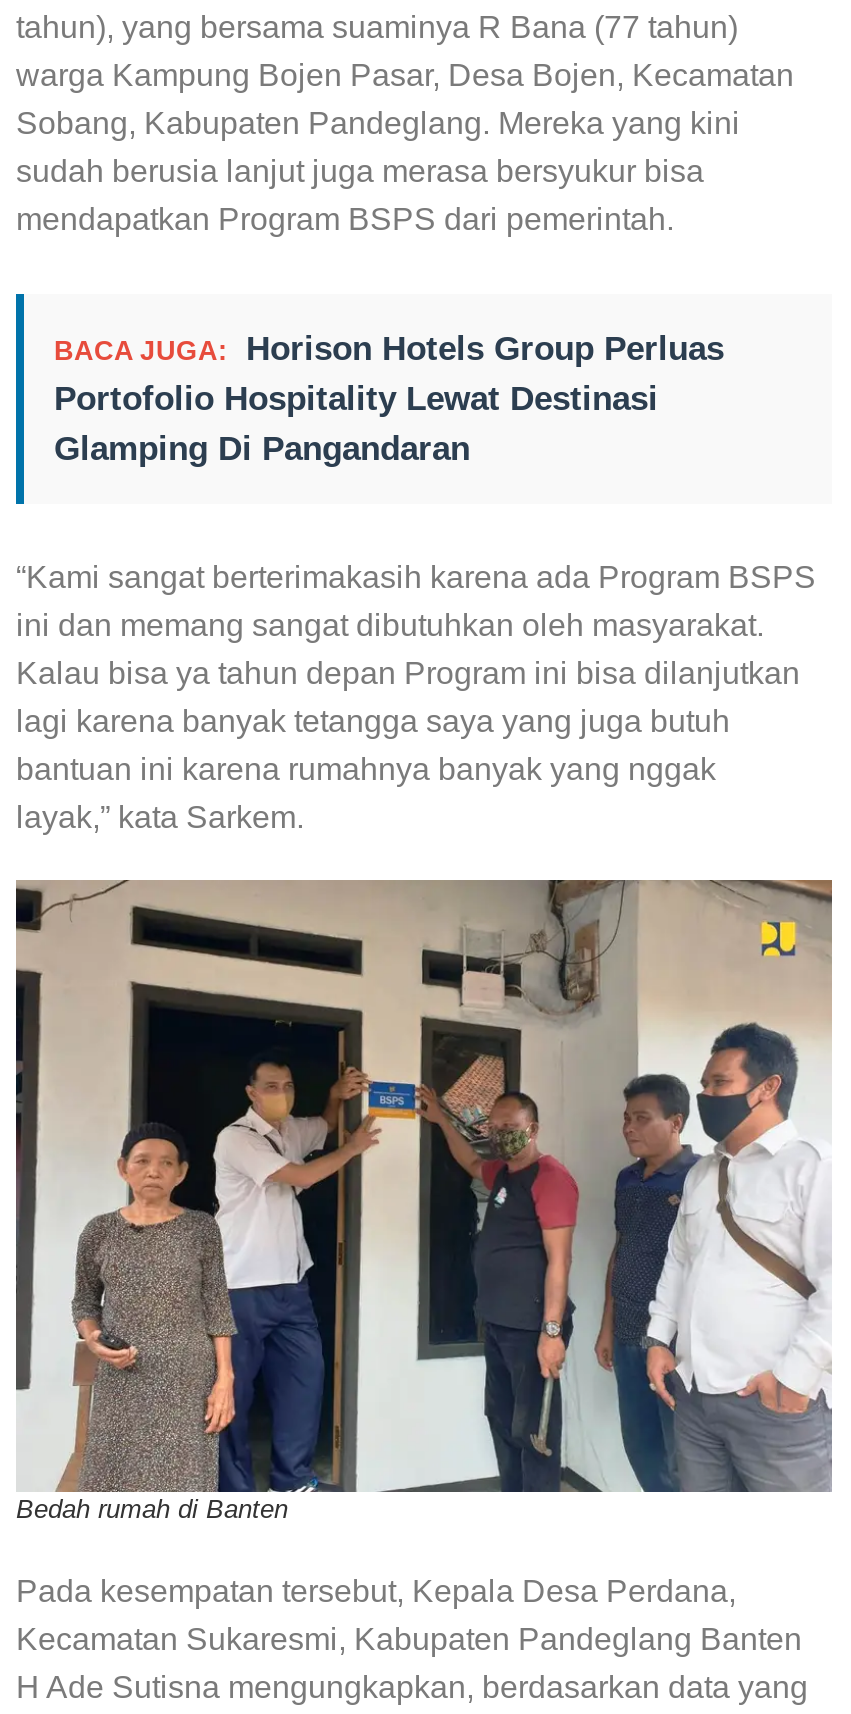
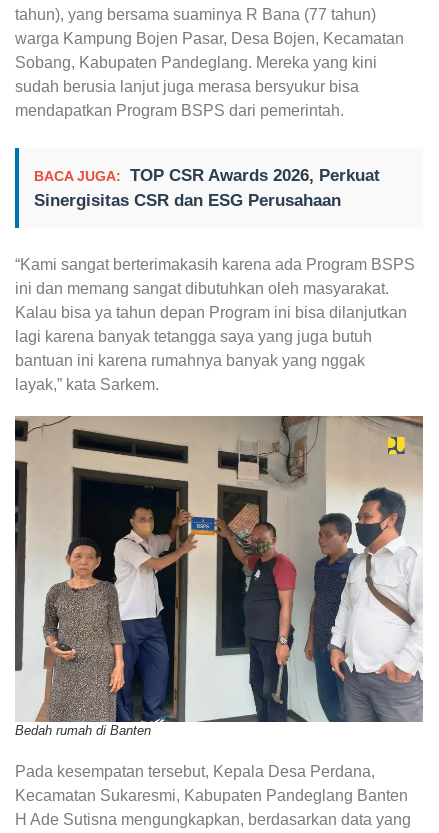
- BACA JUGA: Horison Hotels Group Perluas
- Portofolio Hospitality Lewat Destinasi
- Glamping Di Pangandaran
+ BACA JUGA: TOP CSR Awards 2026, Perkuat
+ Sinergisitas CSR dan ESG Perusahaan
